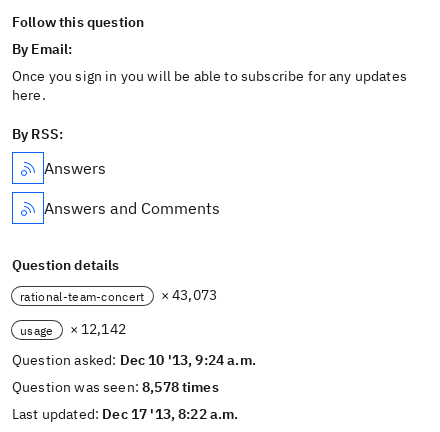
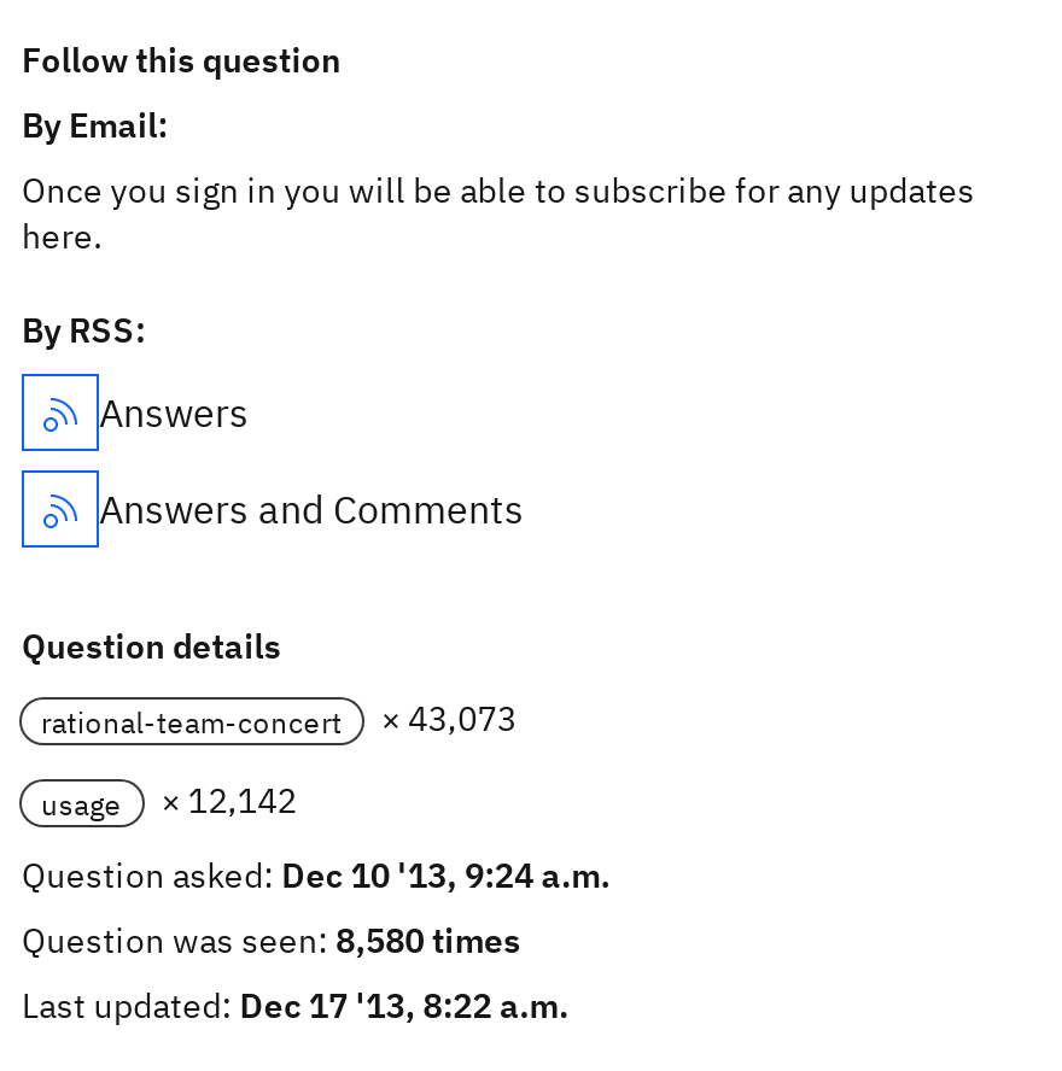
- Question was seen: 8,578 times
+ Question was seen: 8,580 times
